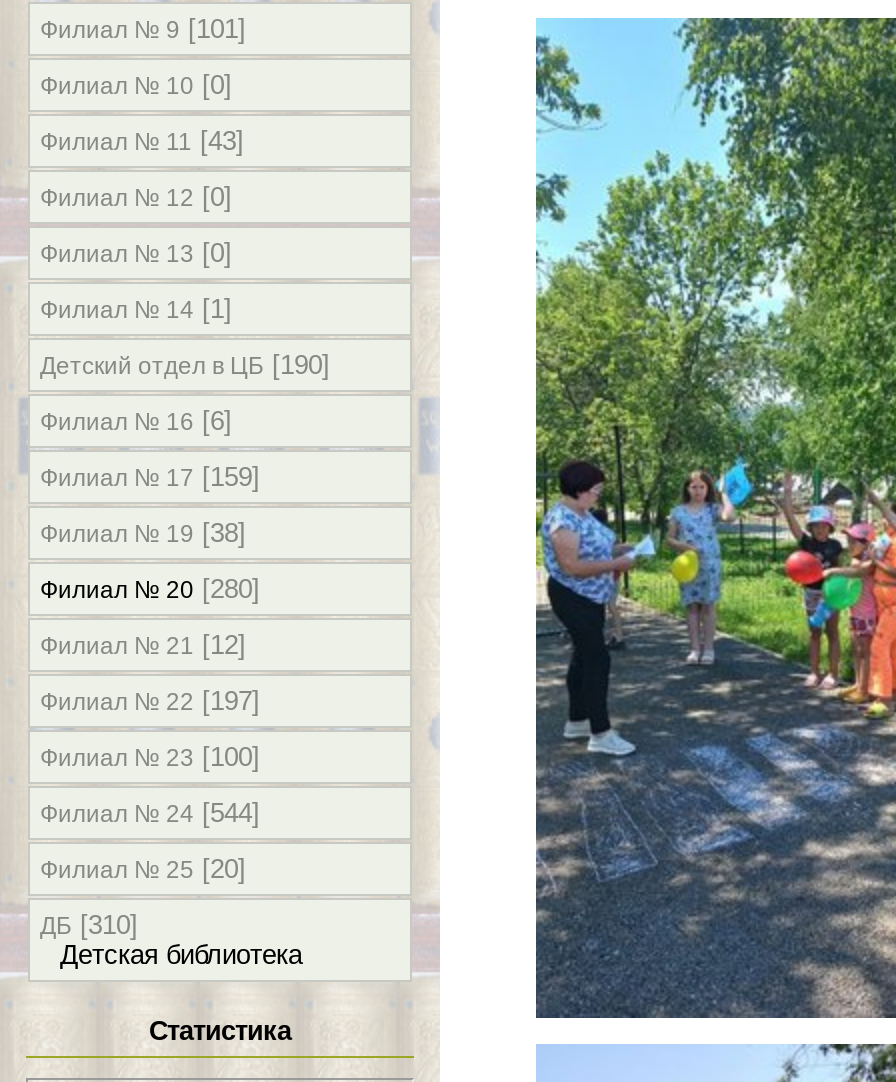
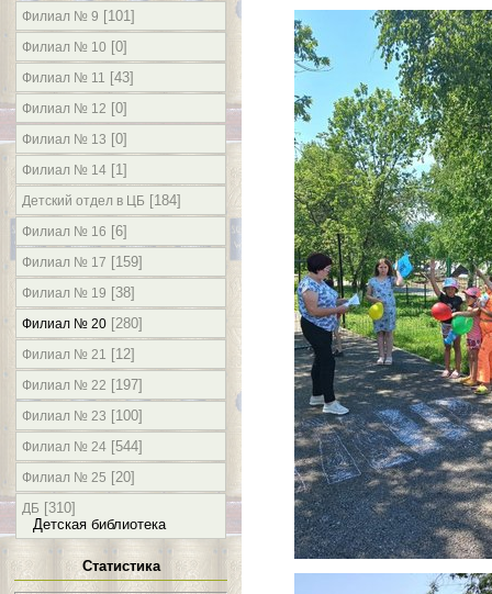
- Детский отдел в ЦБ [190]
+ Детский отдел в ЦБ [184]
